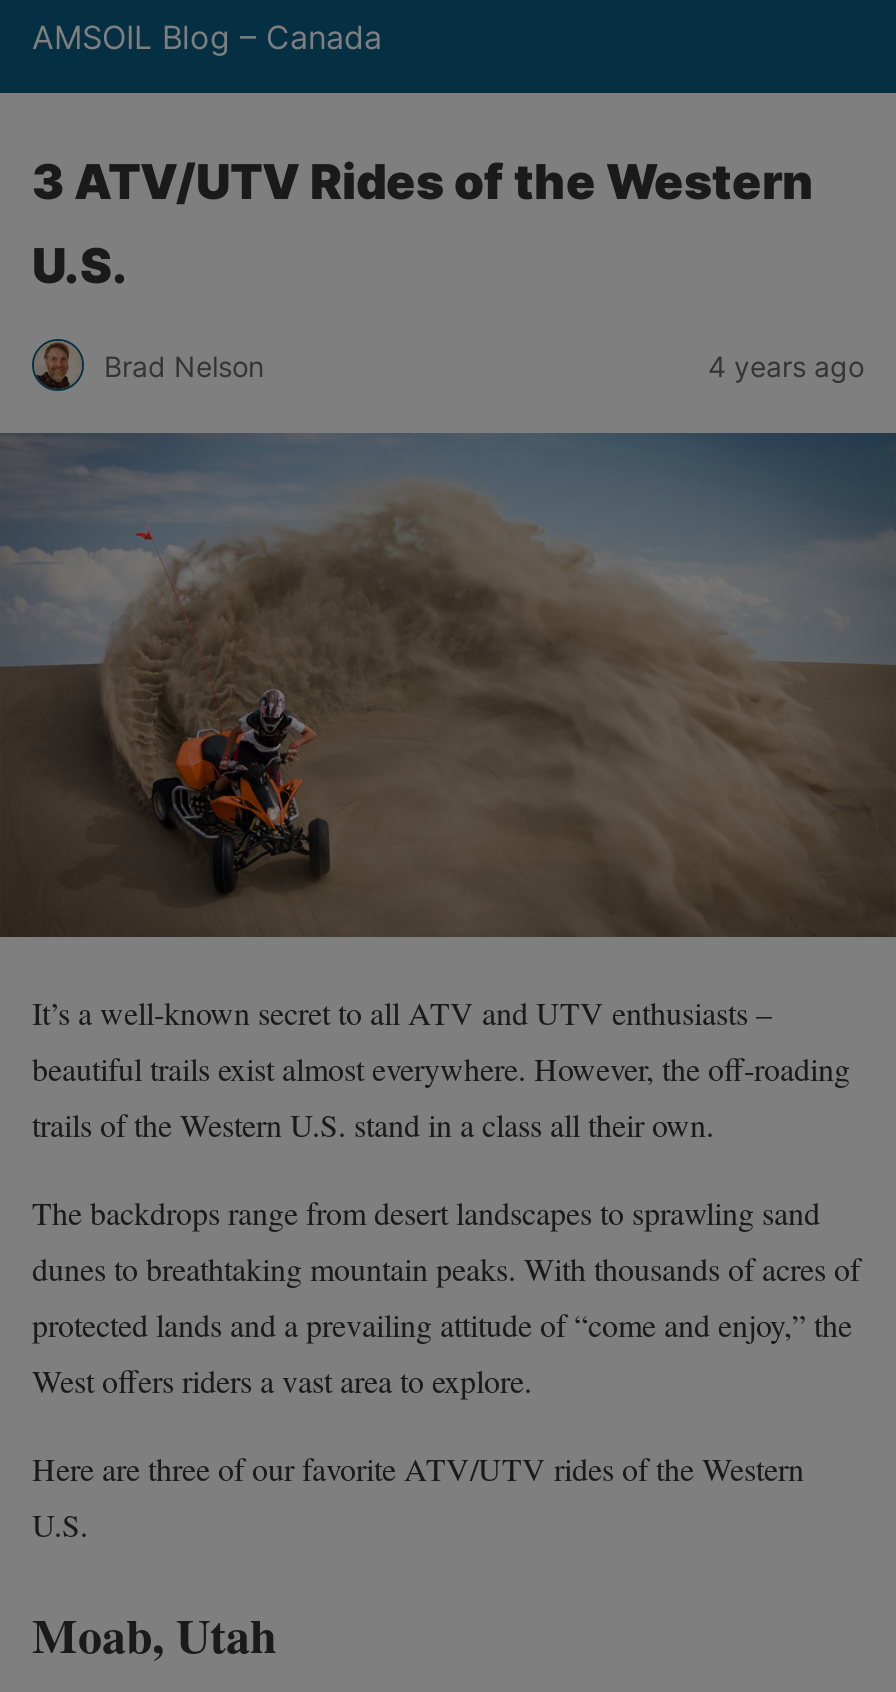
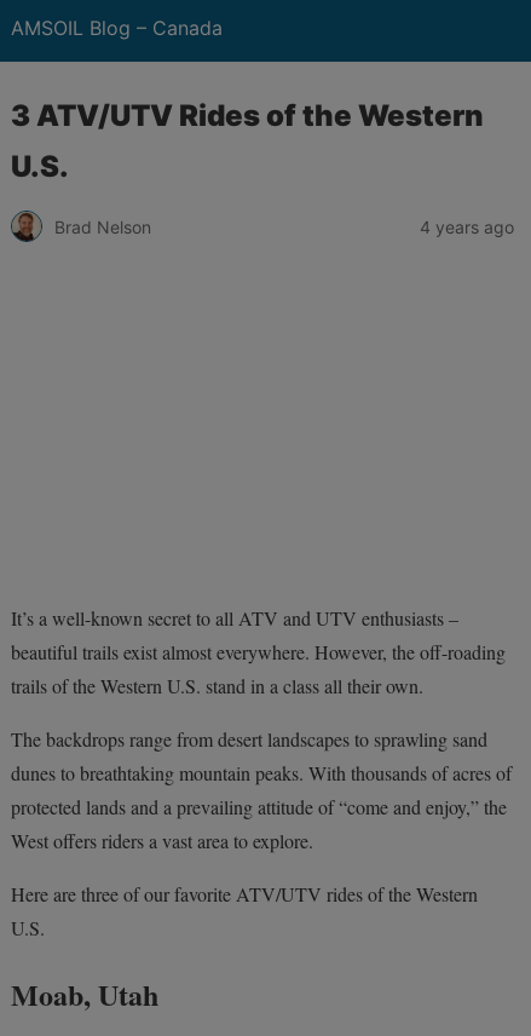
- [image]
